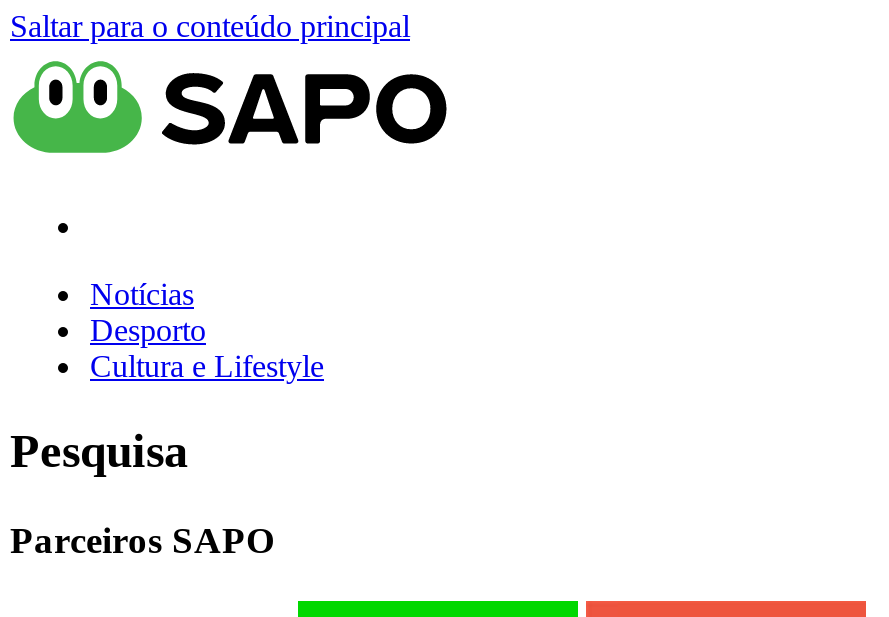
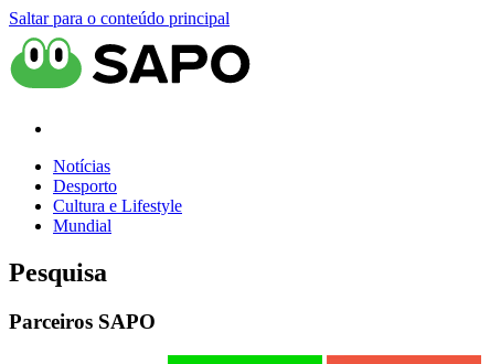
+ Mundial
